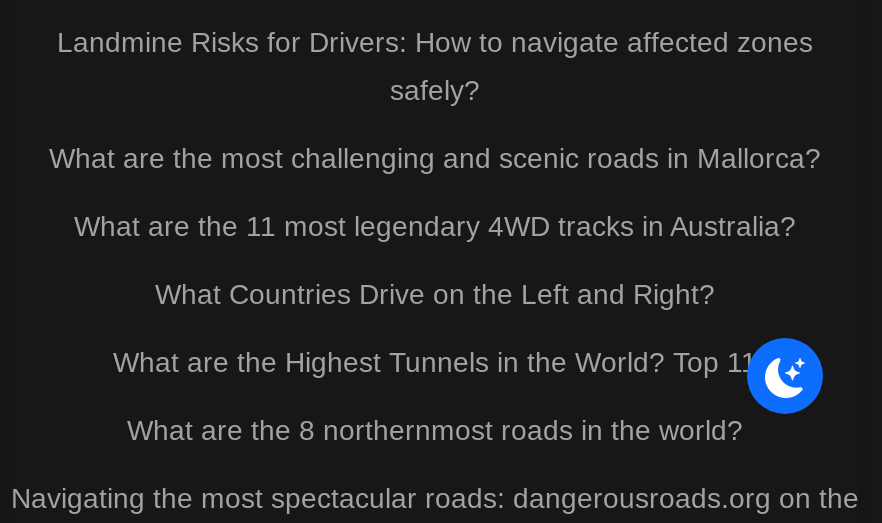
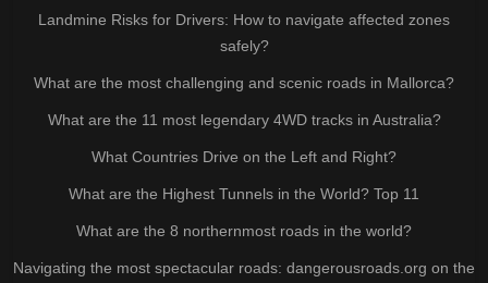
- [image]
